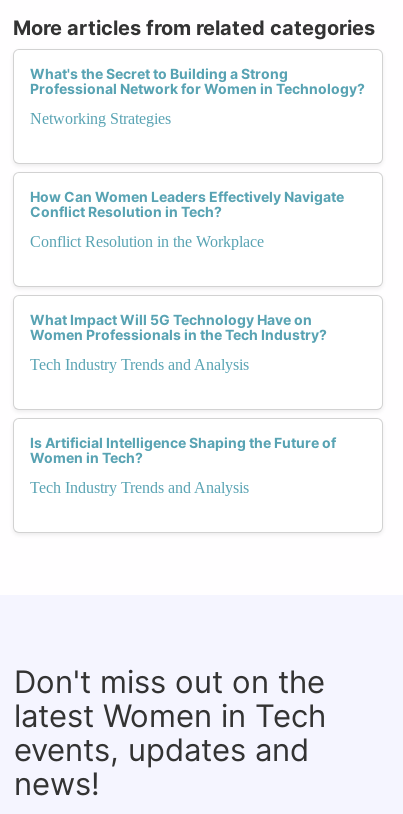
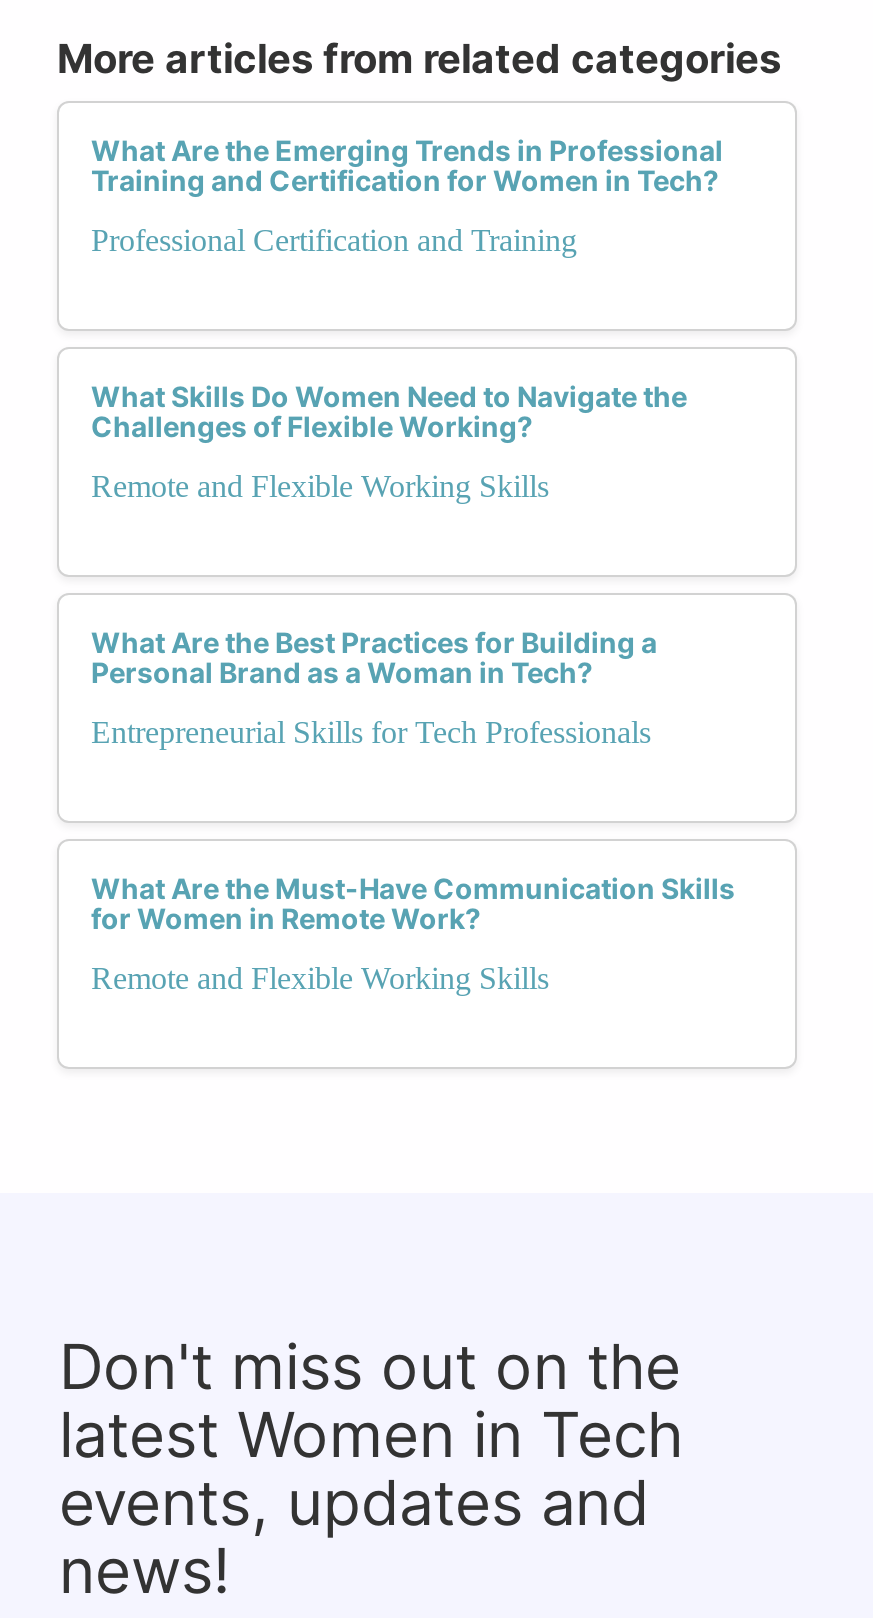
- What's the Secret to Building a Strong
- Professional Network for Women in Technology?
+ What Are the Emerging Trends in Professional
+ Training and Certification for Women in Tech?

- Networking Strategies
+ Professional Certification and Training

- How Can Women Leaders Effectively Navigate
- Conflict Resolution in Tech?
+ What Skills Do Women Need to Navigate the
+ Challenges of Flexible Working?

- Conflict Resolution in the Workplace
+ Remote and Flexible Working Skills

- What Impact Will 5G Technology Have on
- Women Professionals in the Tech Industry?
+ What Are the Best Practices for Building a
+ Personal Brand as a Woman in Tech?

- Tech Industry Trends and Analysis
+ Entrepreneurial Skills for Tech Professionals

- Is Artificial Intelligence Shaping the Future of
- Women in Tech?
+ What Are the Must-Have Communication Skills
+ for Women in Remote Work?

- Tech Industry Trends and Analysis
+ Remote and Flexible Working Skills
